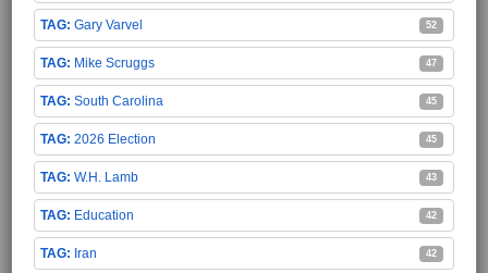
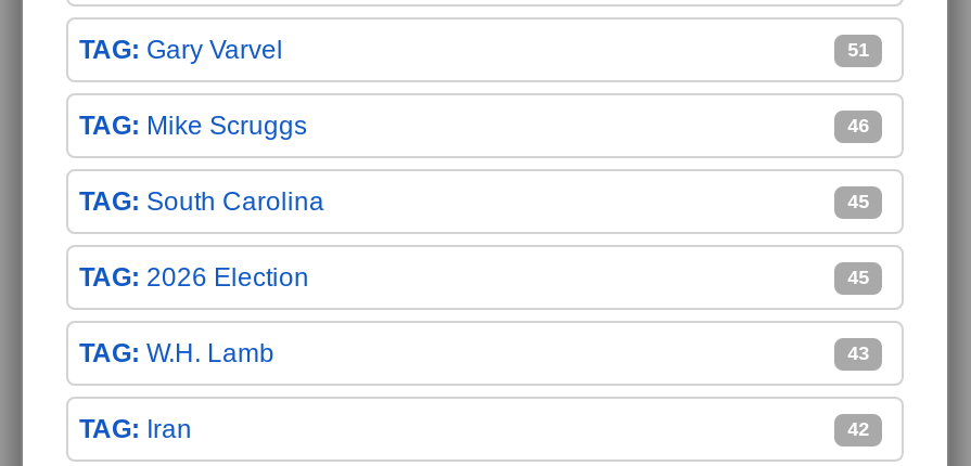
- 52
+ 51

- 47
+ 46

- Education
- 42
